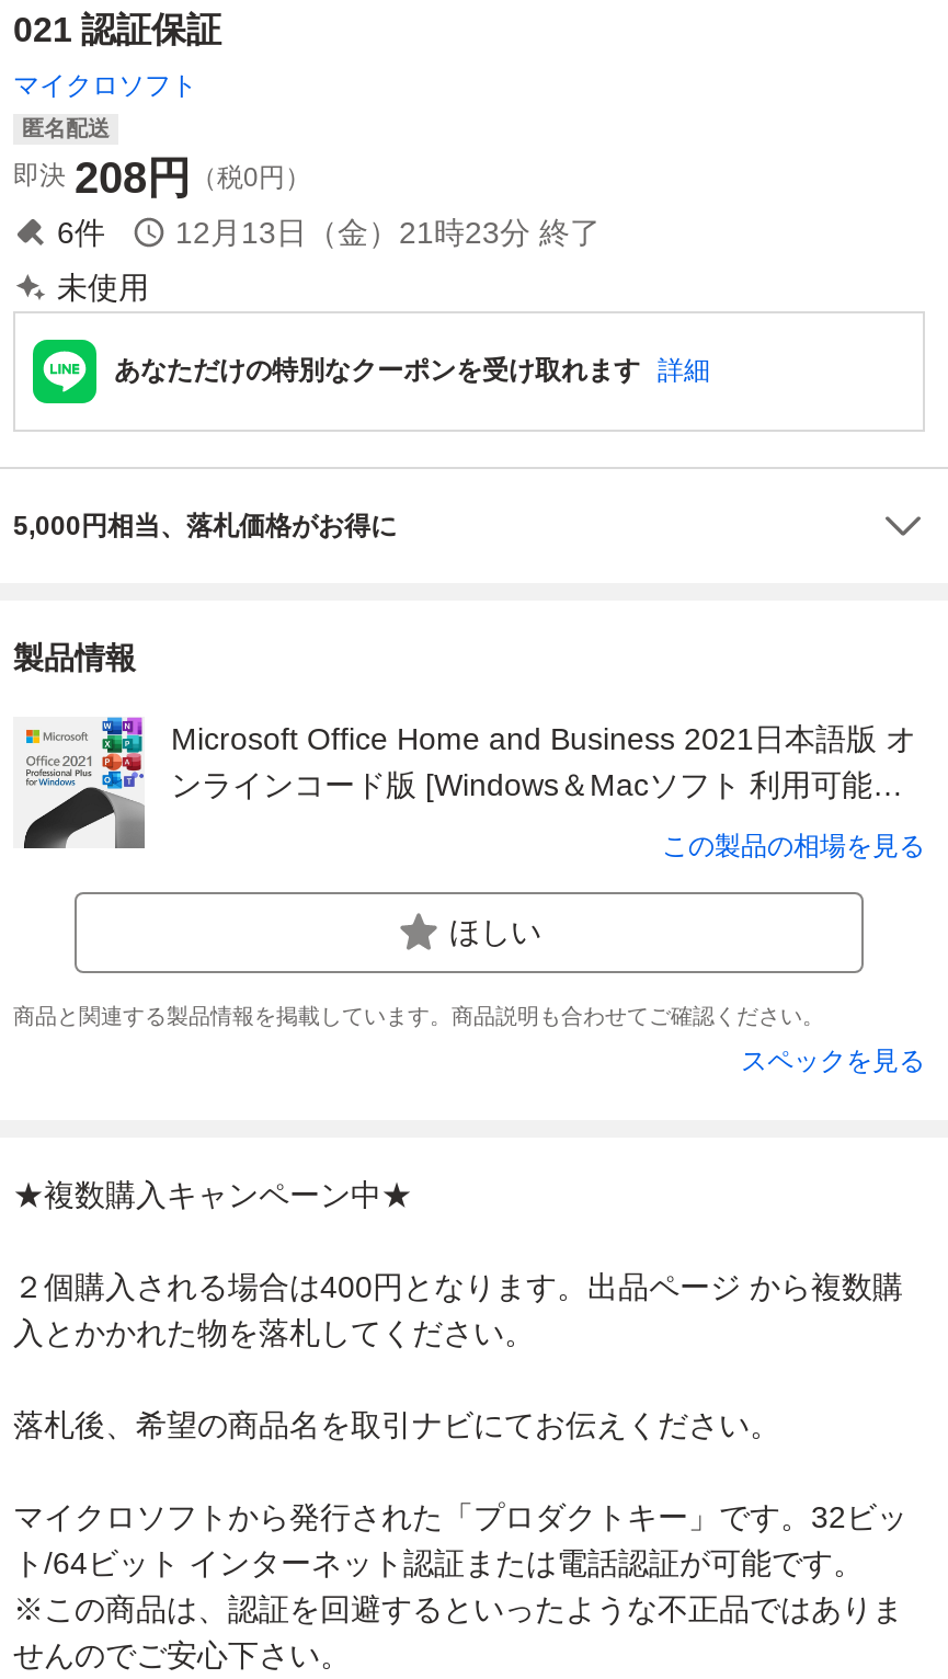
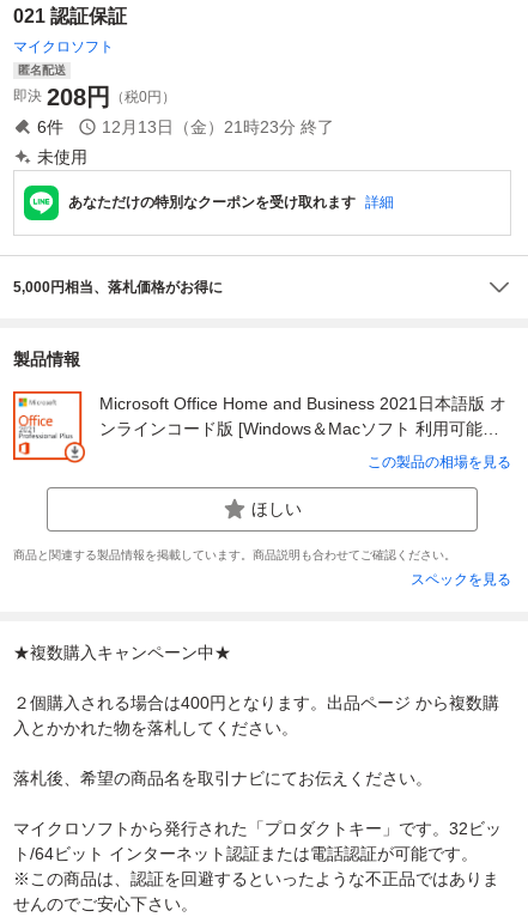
- [image]
+ [image]
